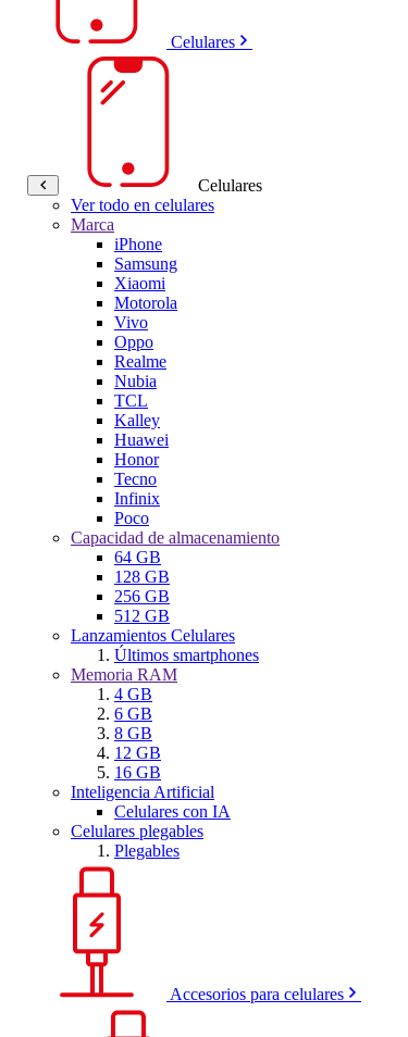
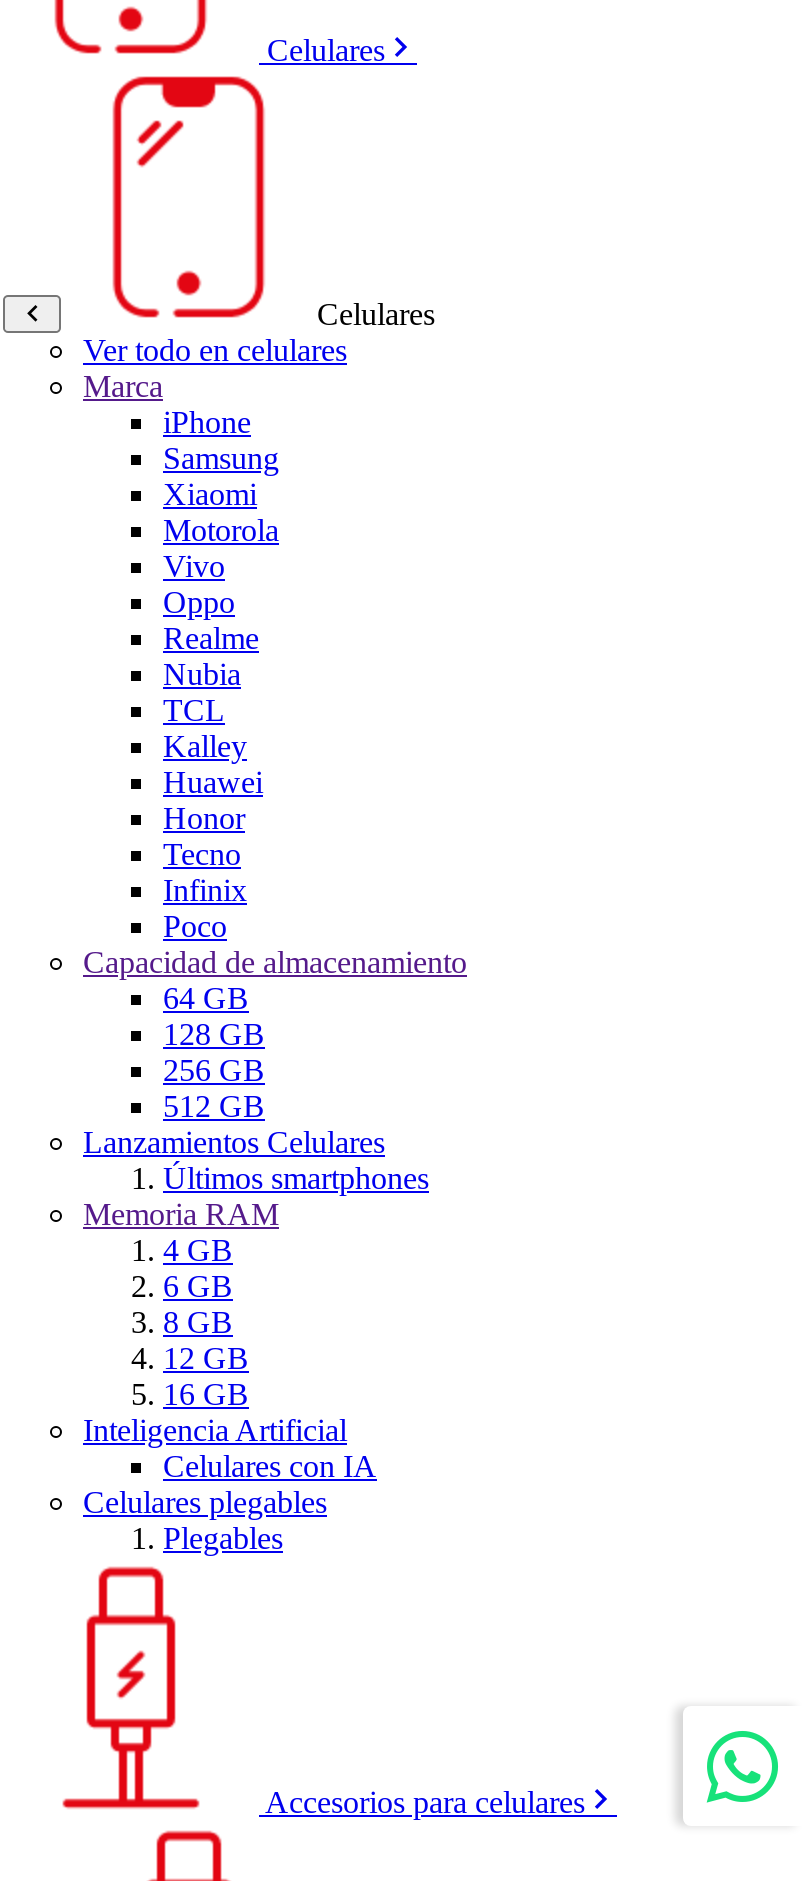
+ [image]
